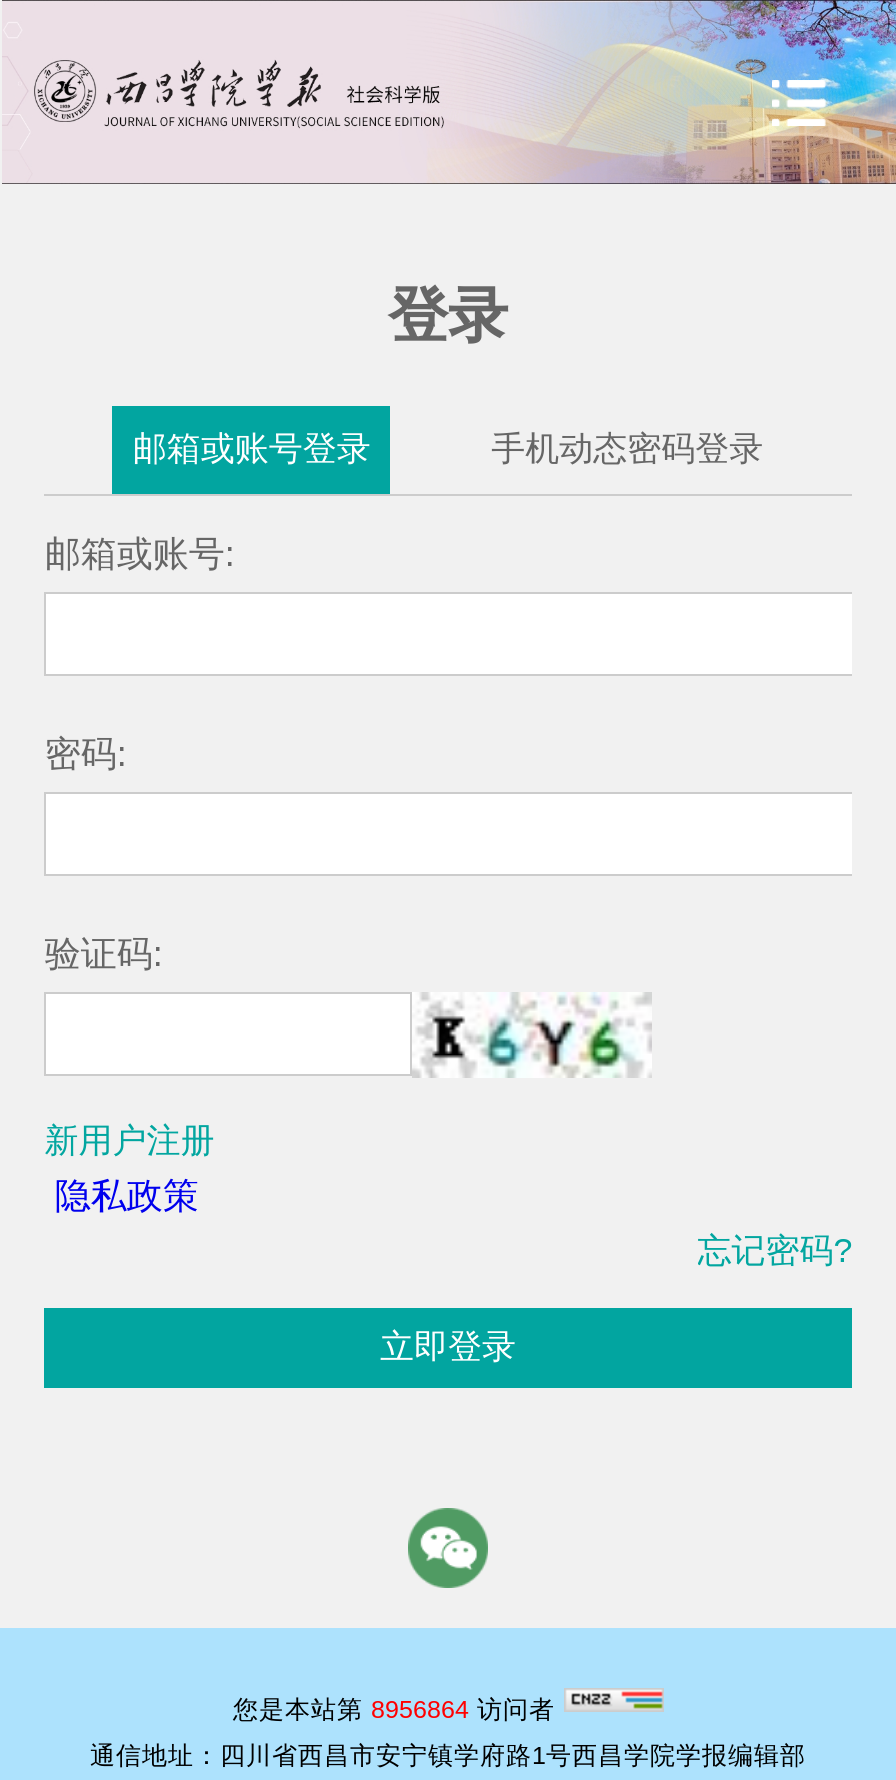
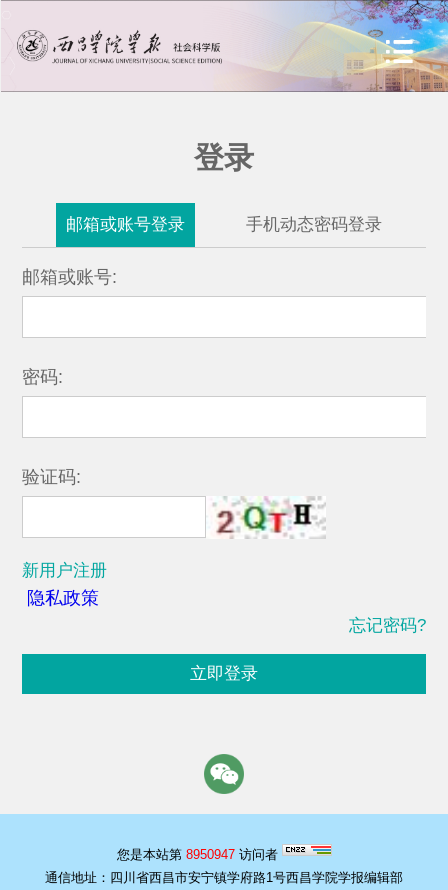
- [image]
+ [image]

- 您是本站第8956864访问者
+ 您是本站第8950947访问者
